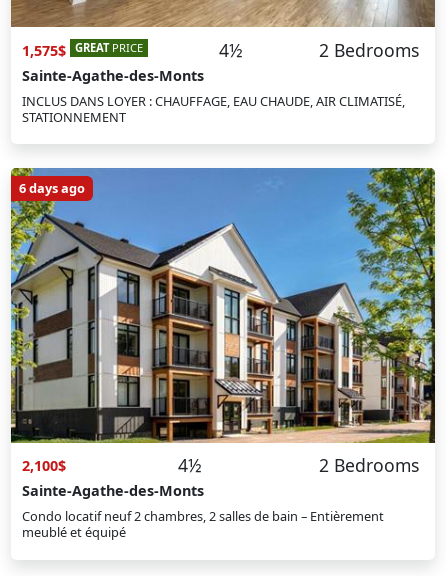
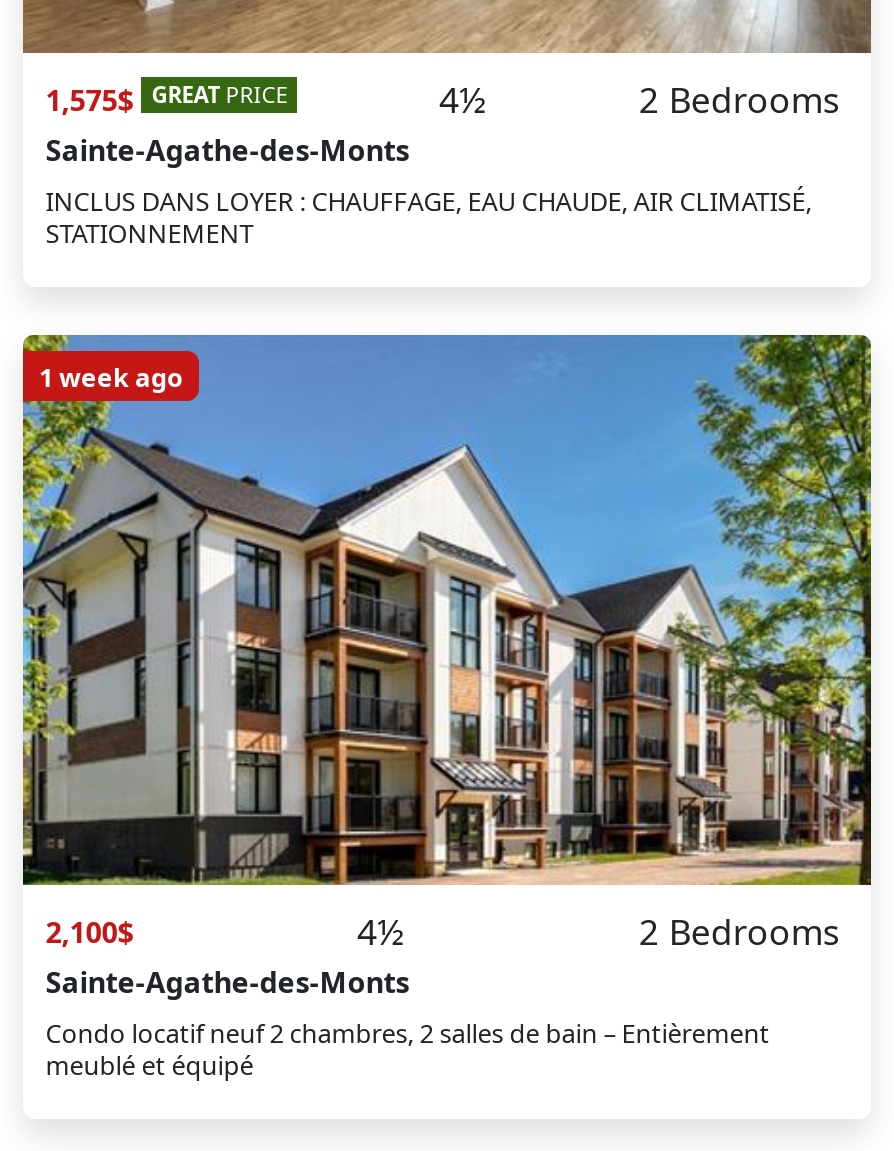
- 6 days ago
+ 1 week ago
